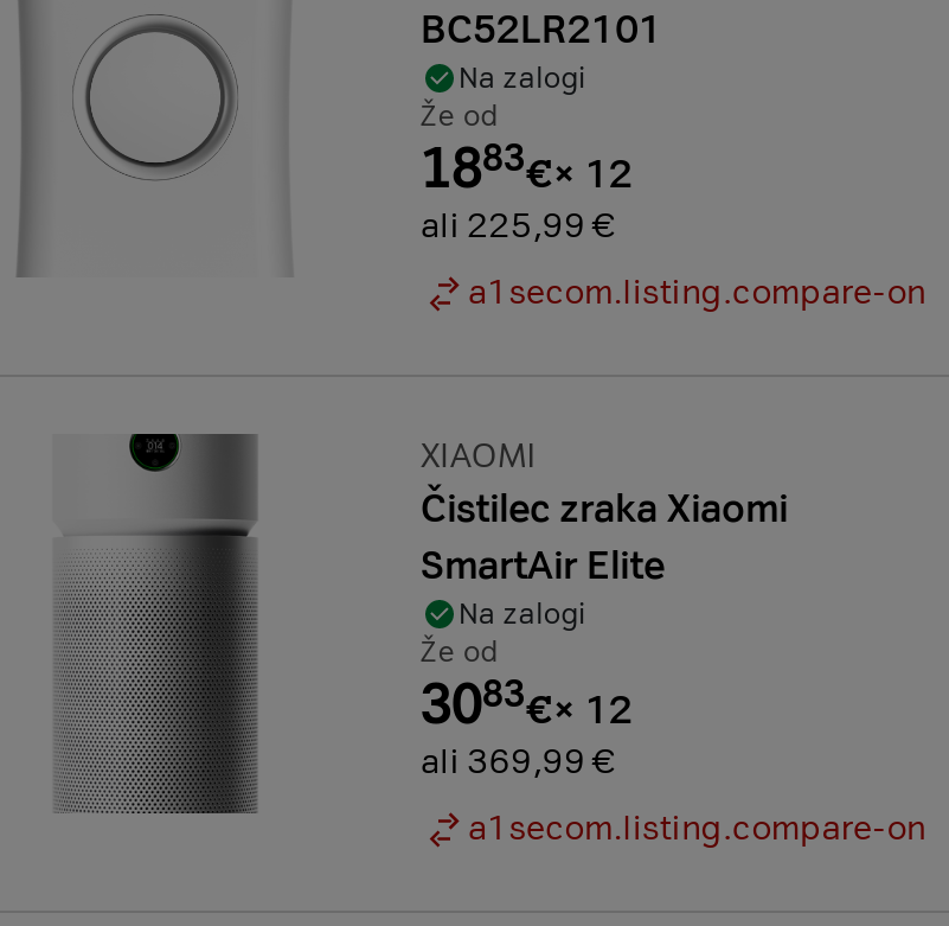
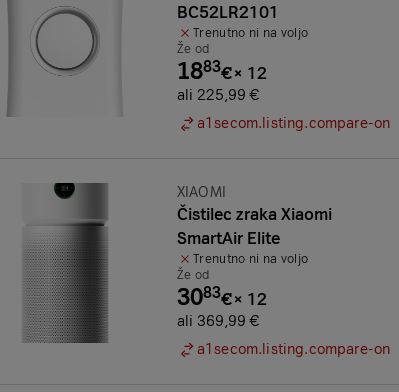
- Na zalogi
+ Trenutno ni na voljo

- Na zalogi
+ Trenutno ni na voljo
